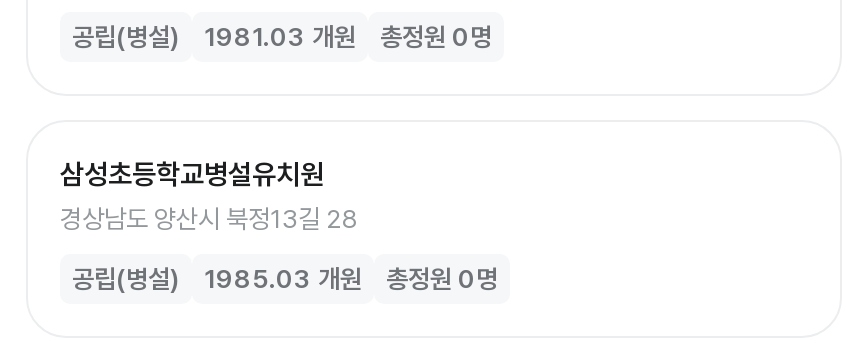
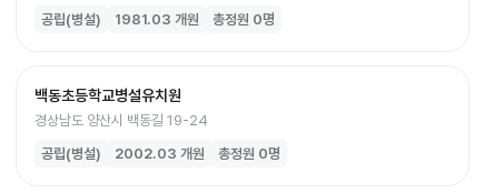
- 삼성초등학교병설유치원
- 경상남도 양산시 북정13길 28
+ 백동초등학교병설유치원
+ 경상남도 양산시 백동길 19-24

- 공립(병설) 1985.03 개원 총정원 0명
+ 공립(병설) 2002.03 개원 총정원 0명
